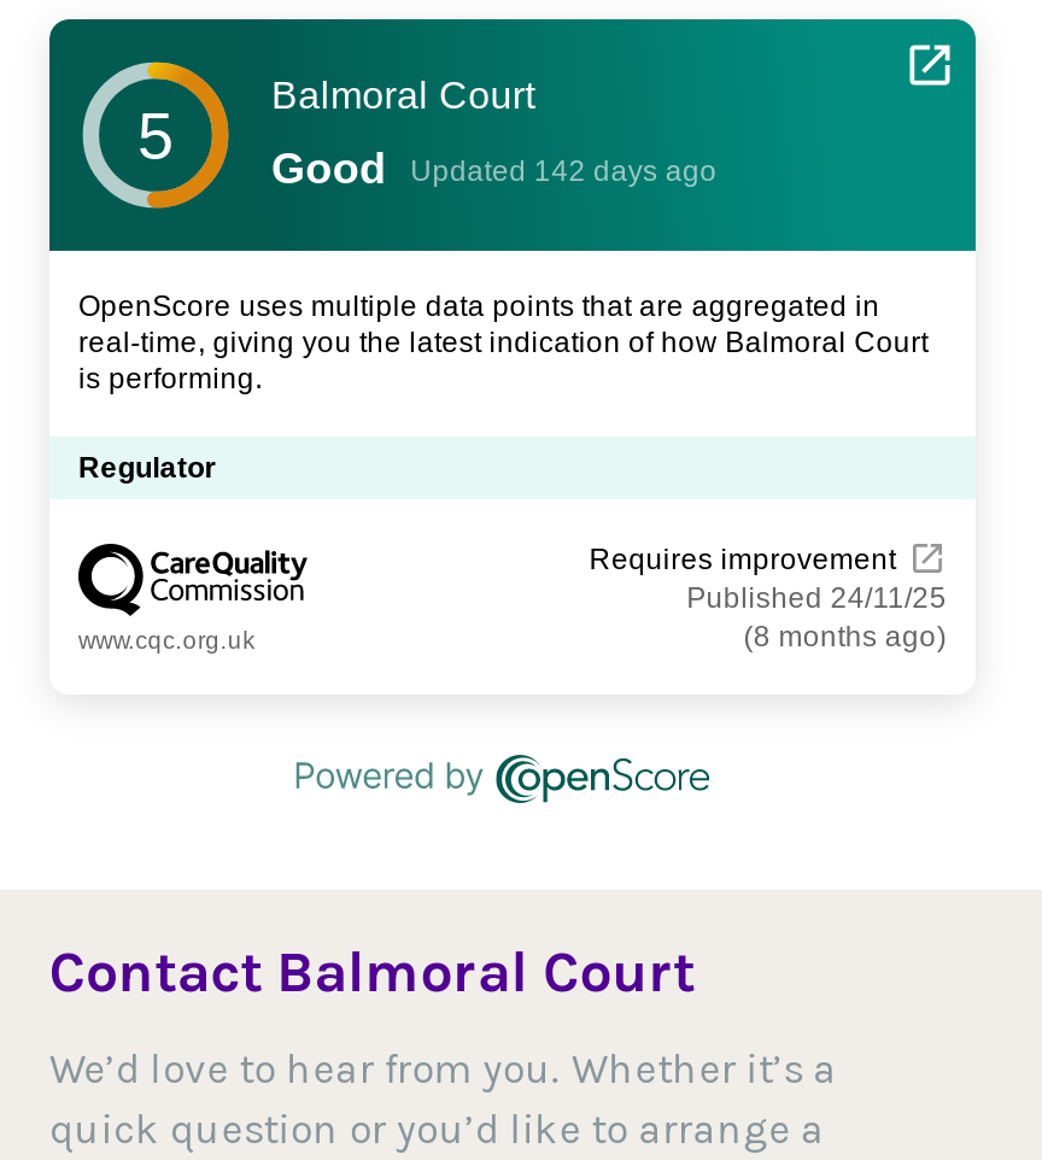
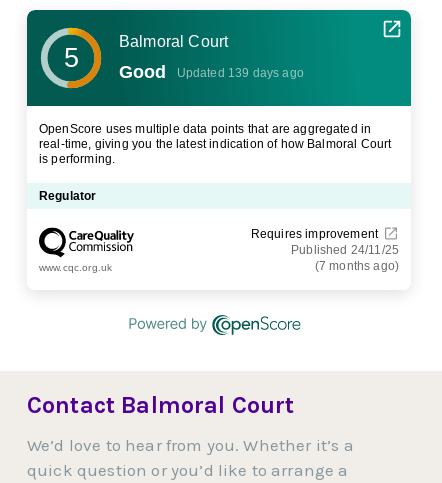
- Updated 142 days ago
+ Updated 139 days ago

- (8 months ago)
+ (7 months ago)
